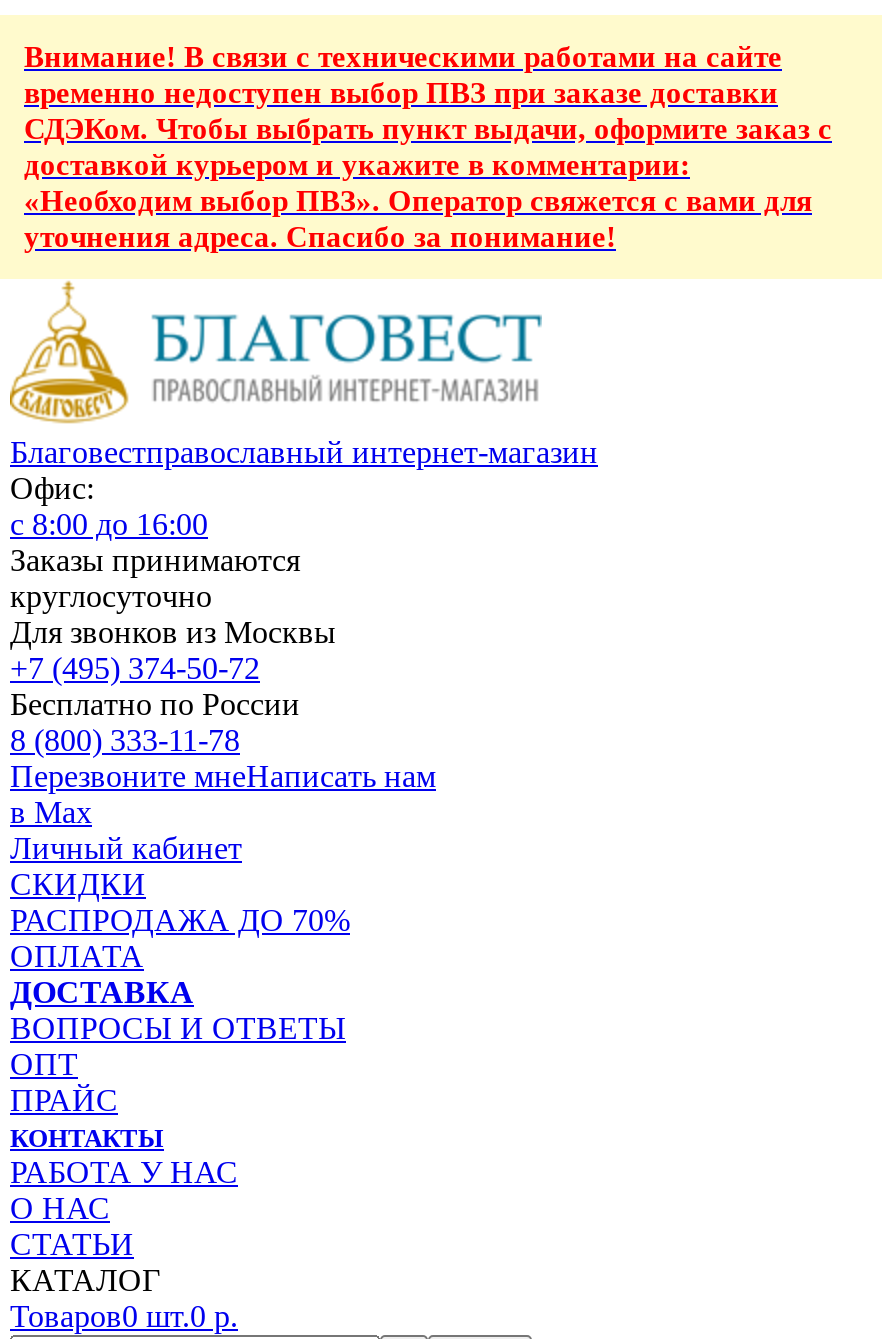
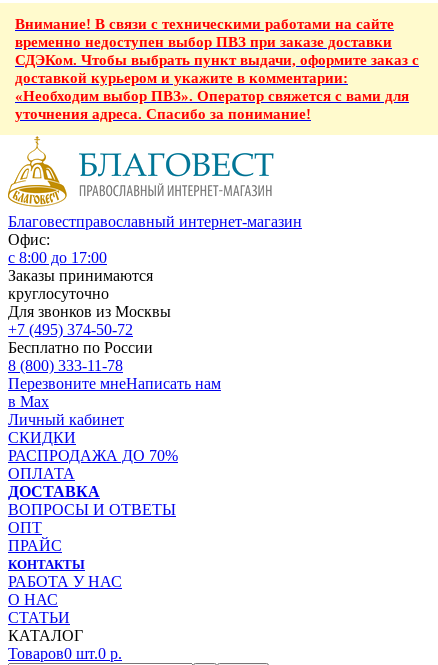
- с 8:00 до 16:00
+ с 8:00 до 17:00
